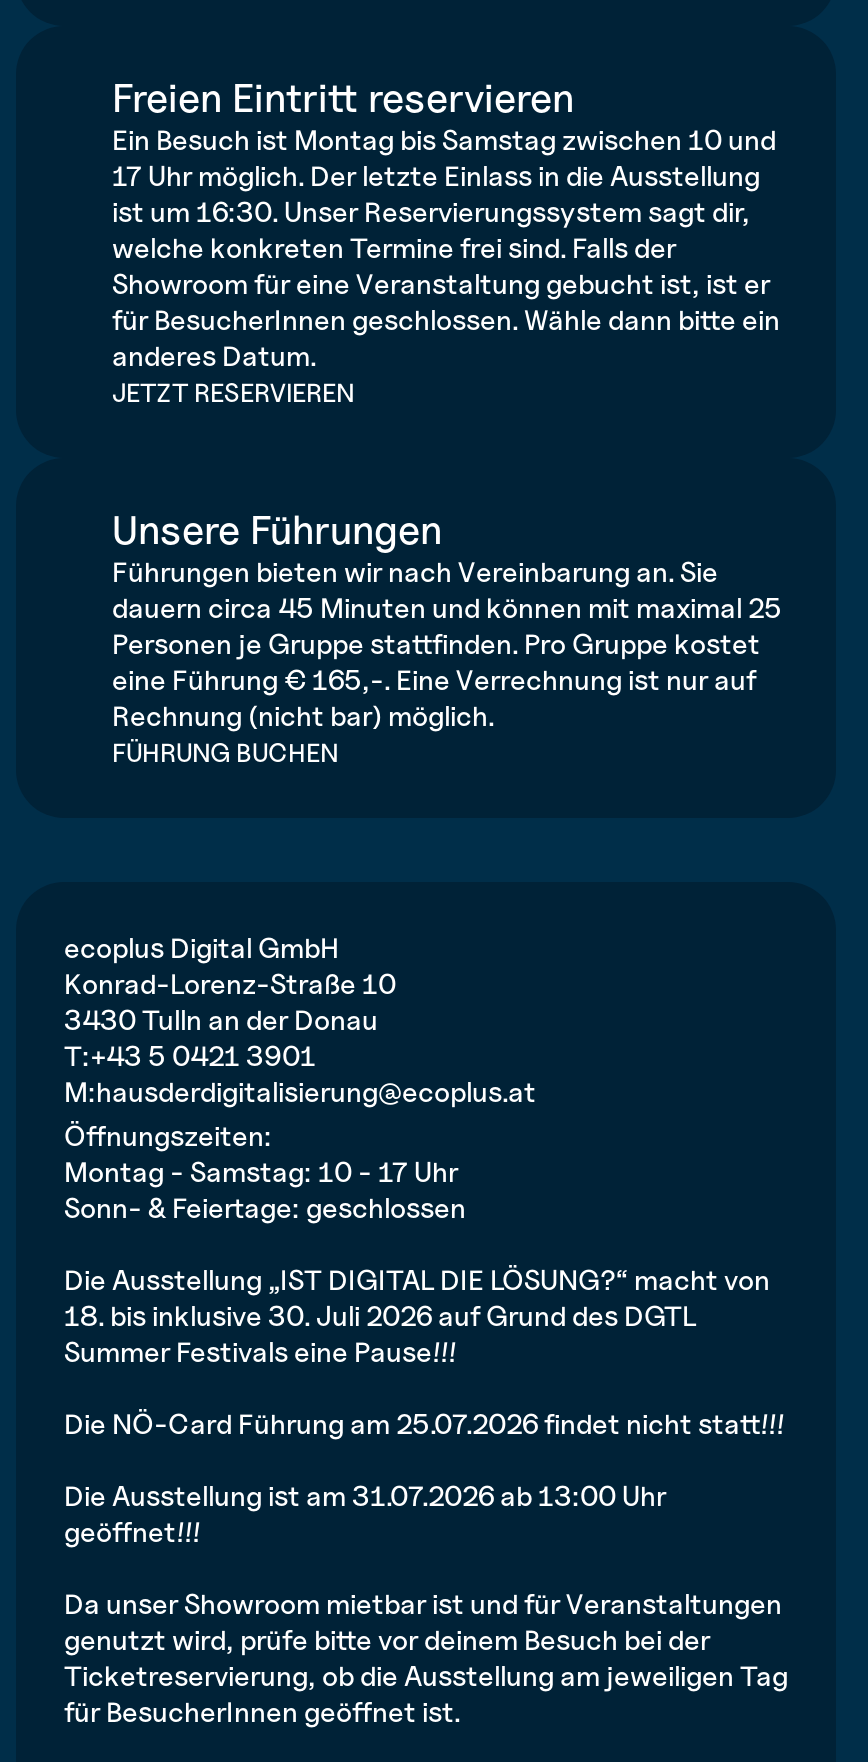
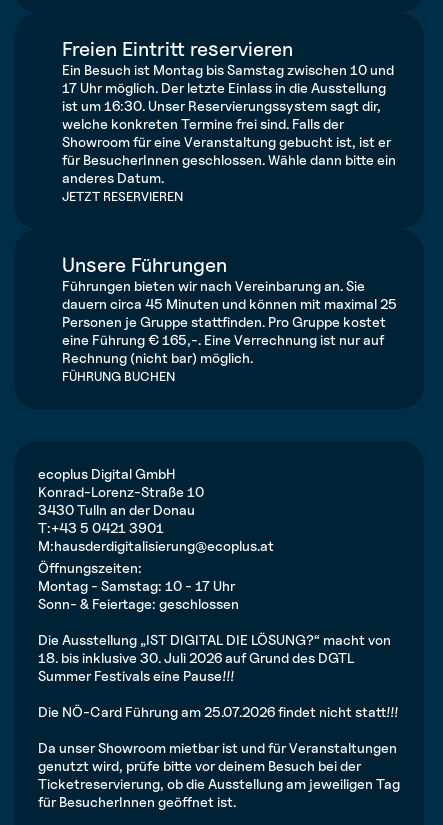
- Die Ausstellung ist am 31.07.2026 ab 13:00 Uhr
- geöffnet!!!
